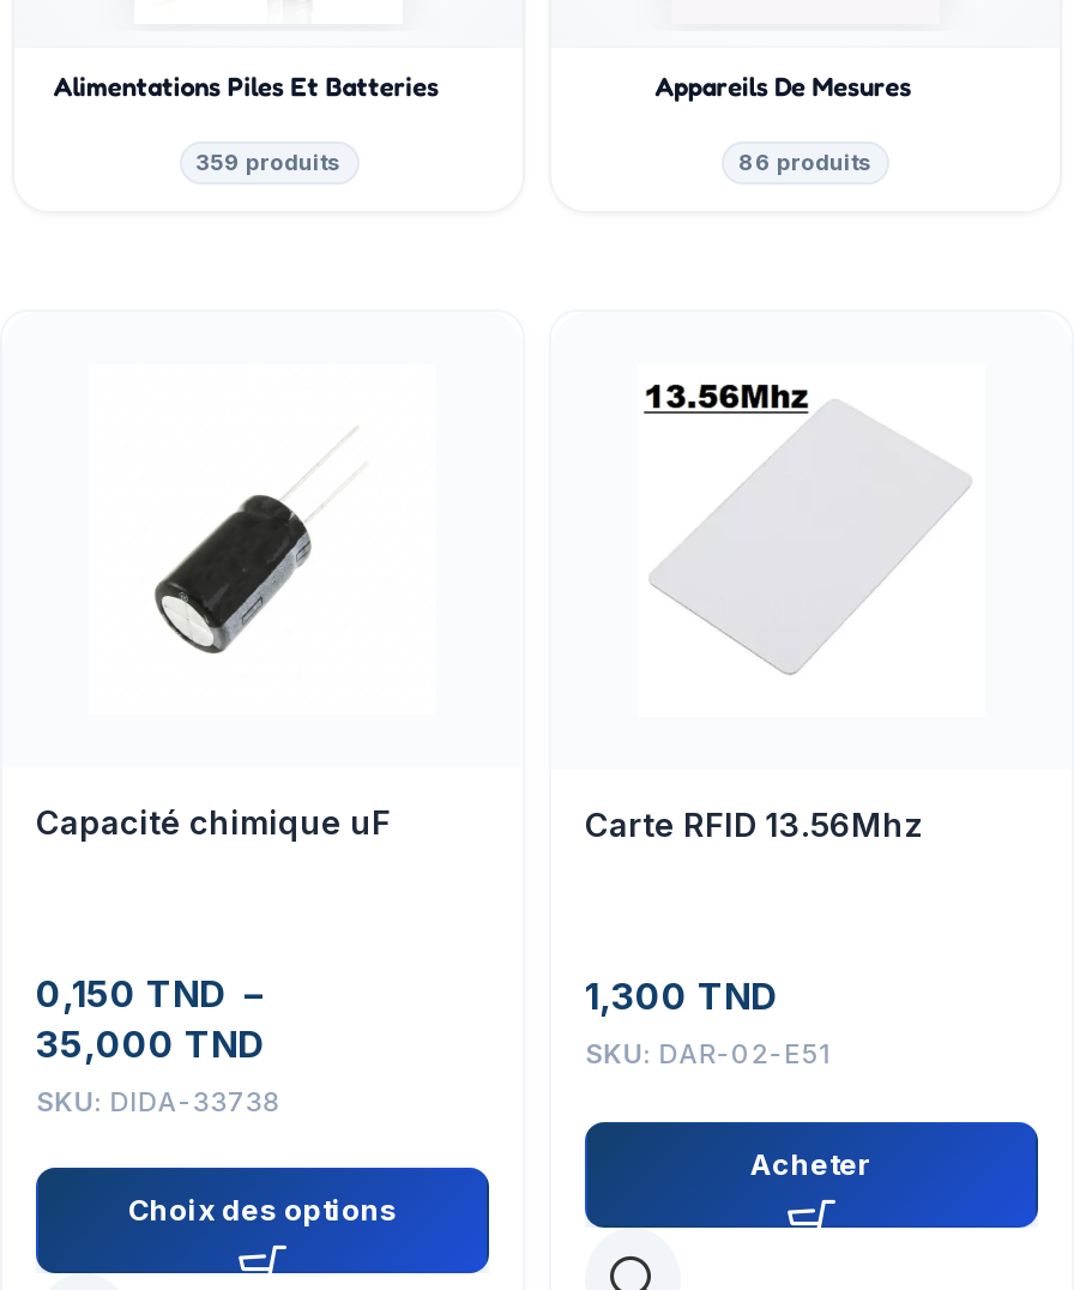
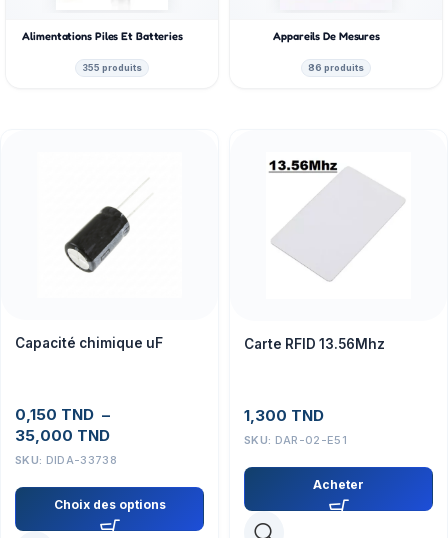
- 359 produits
+ 355 produits
